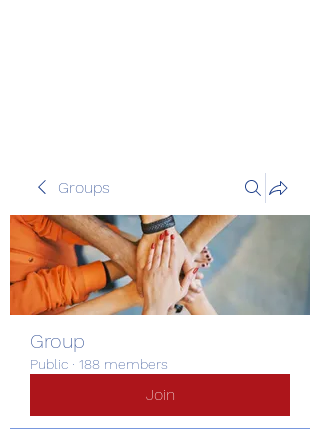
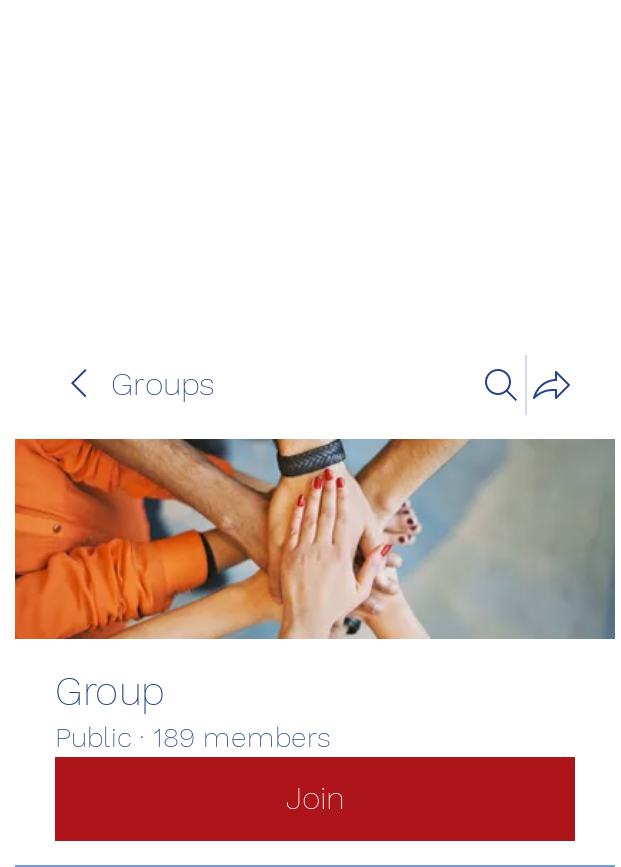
- Public · 188 members
+ Public · 189 members
